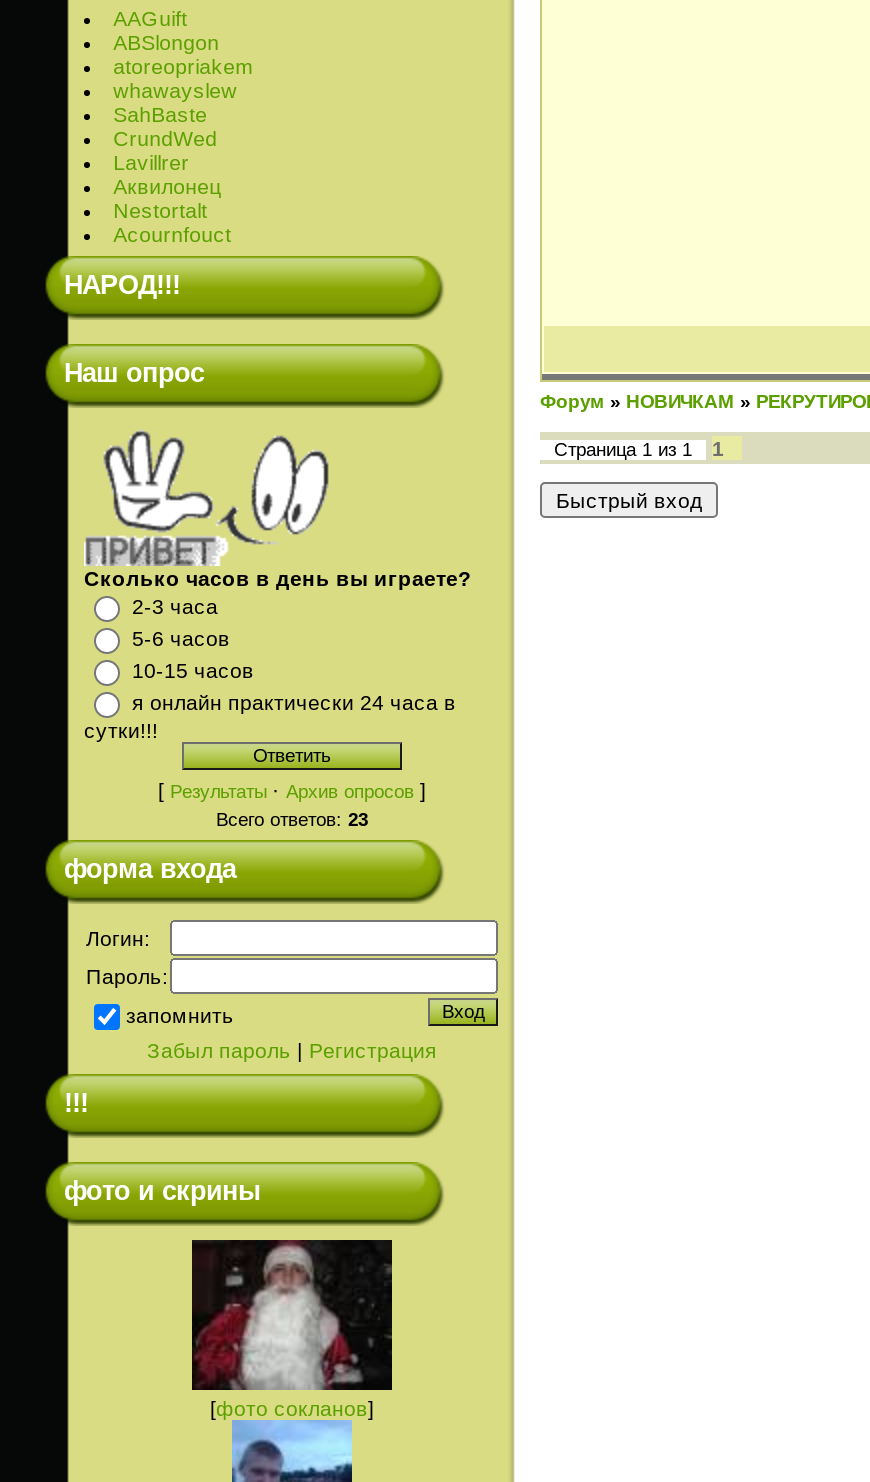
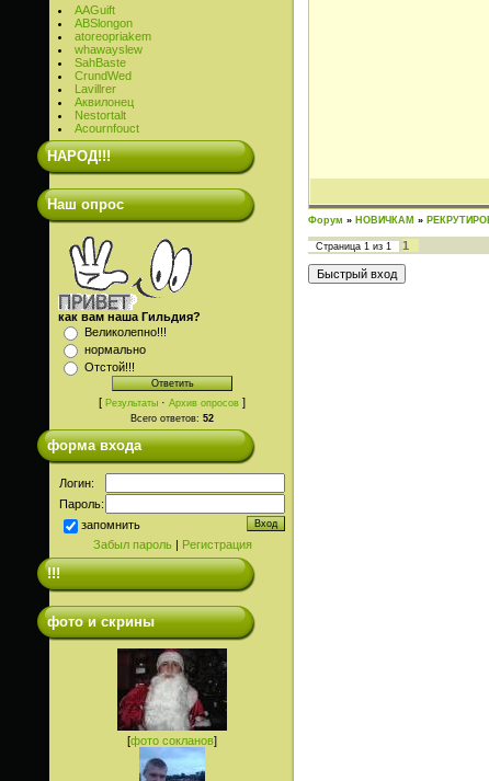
- Сколько часов в день вы играете?
- 2-3 часа
- 5-6 часов
- 10-15 часов
- я онлайн практически 24 часа в
- сутки!!!
+ как вам наша Гильдия?
+ Великолепно!!!
+ нормально
+ Отстой!!!

- Всего ответов: 23
+ Всего ответов: 52
